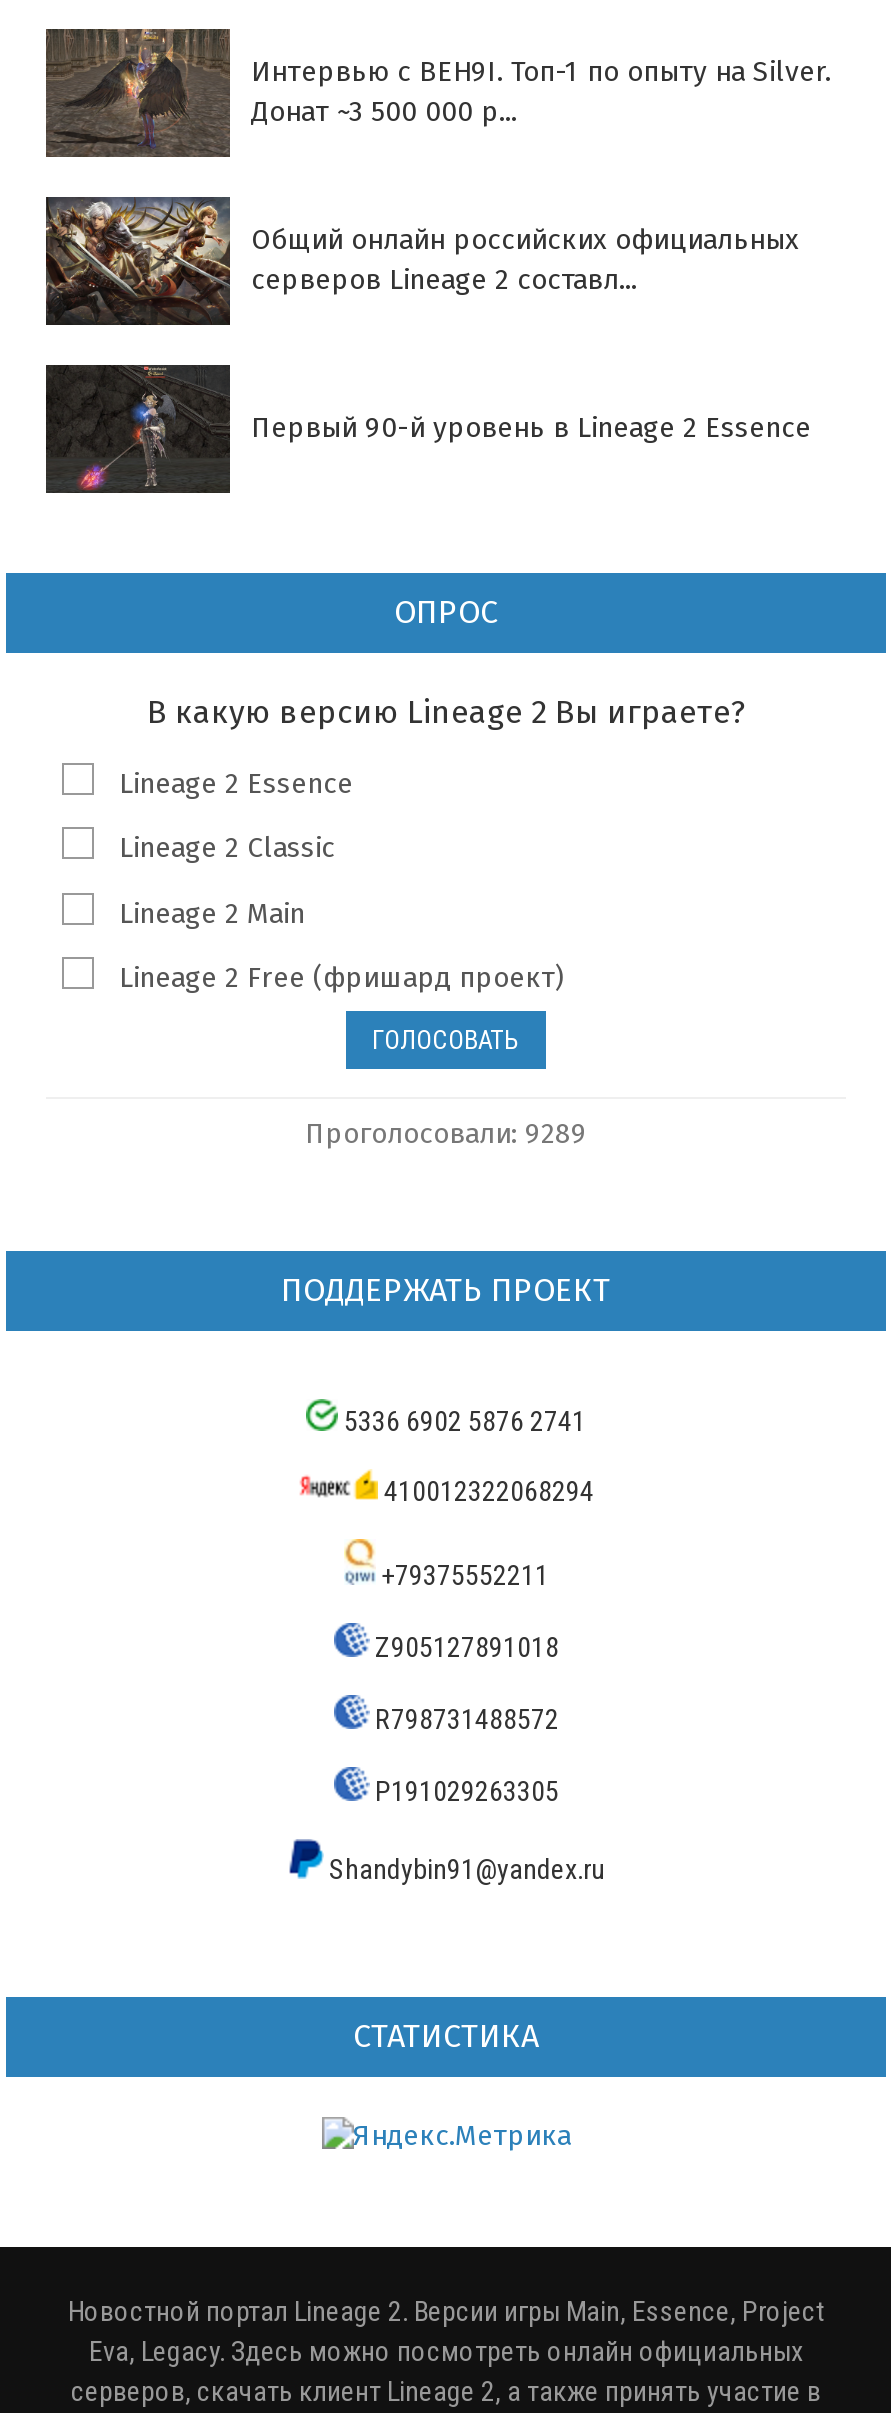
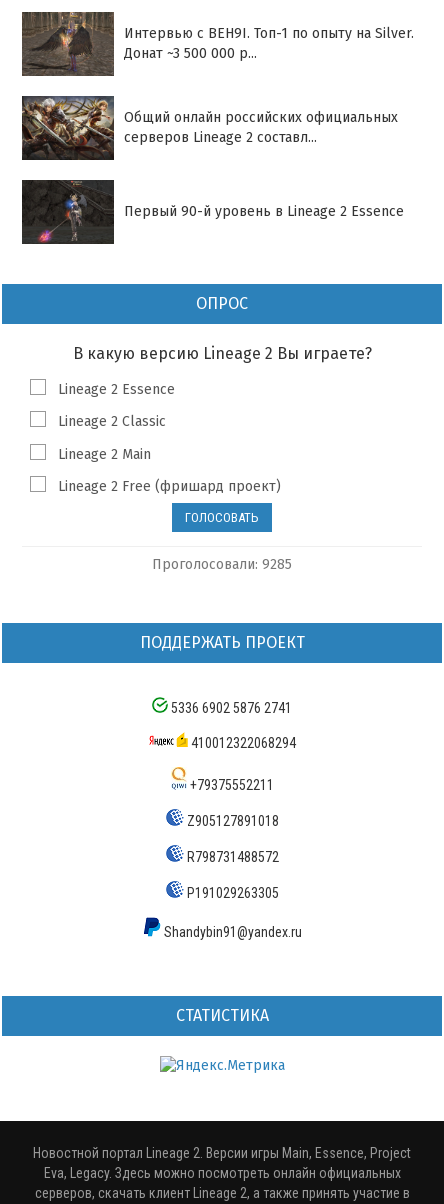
- Проголосовали: 9289
+ Проголосовали: 9285
